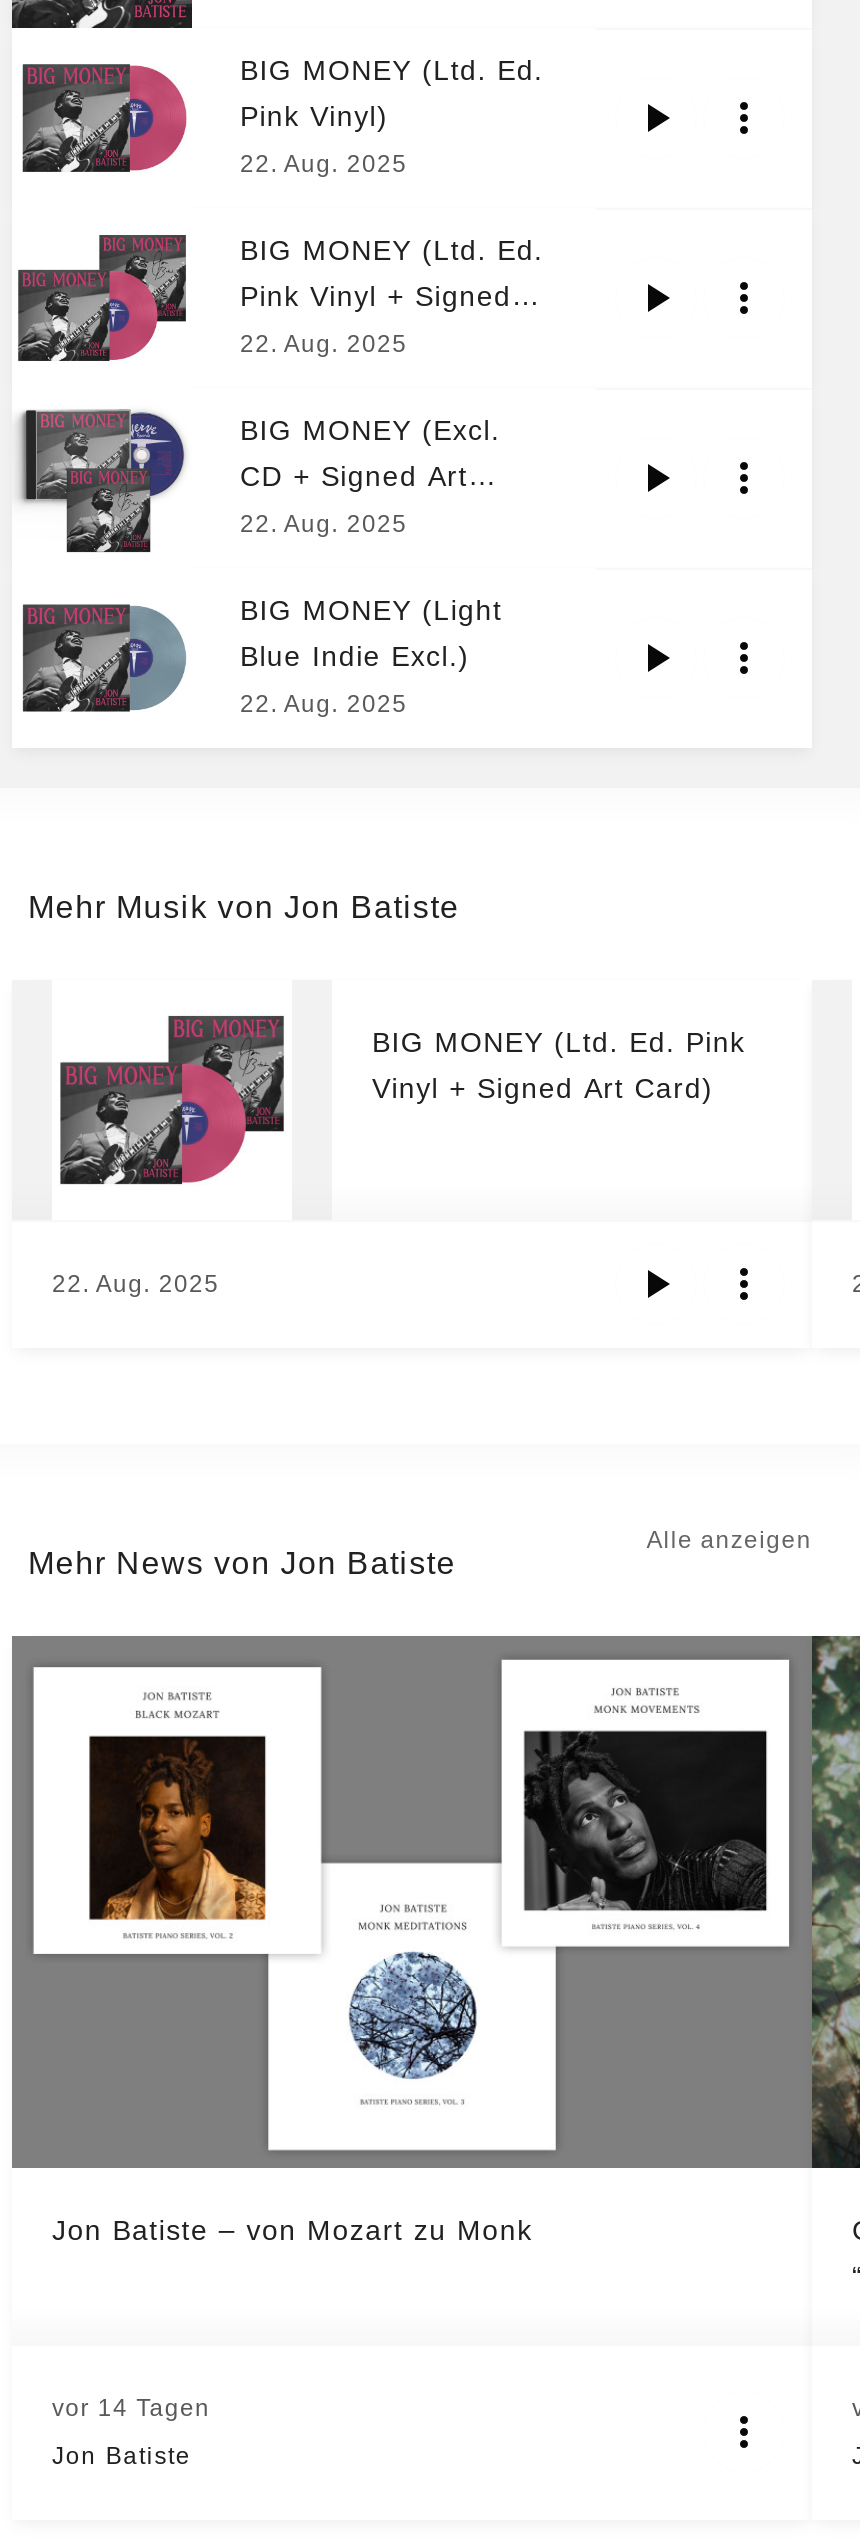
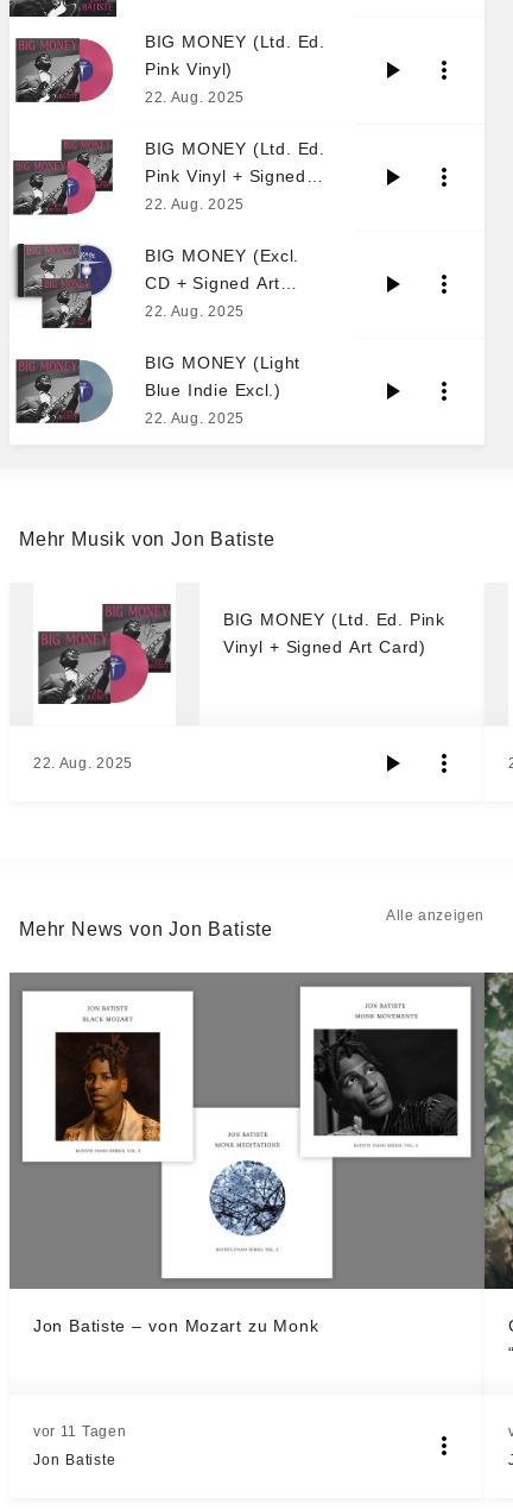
- vor 14 Tagen
+ vor 11 Tagen
